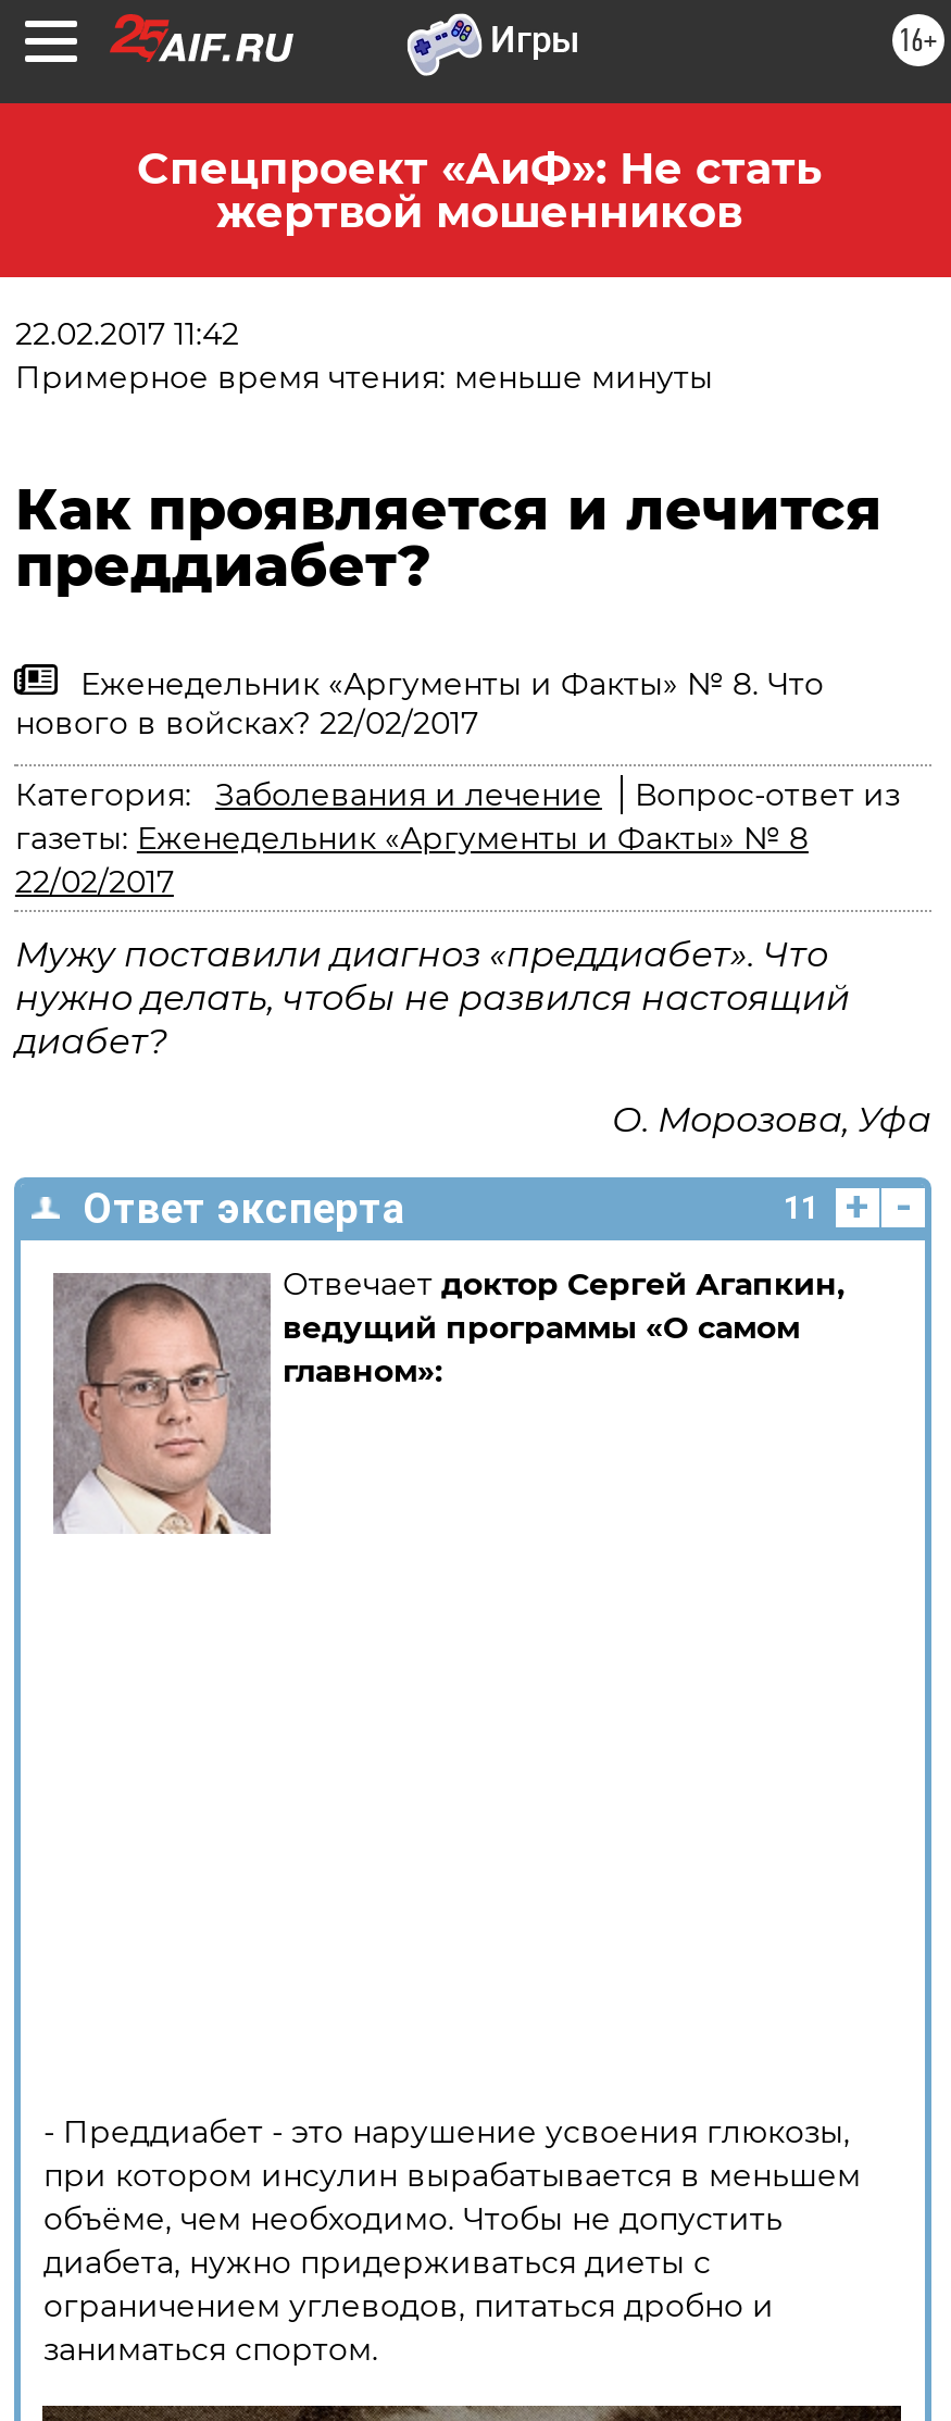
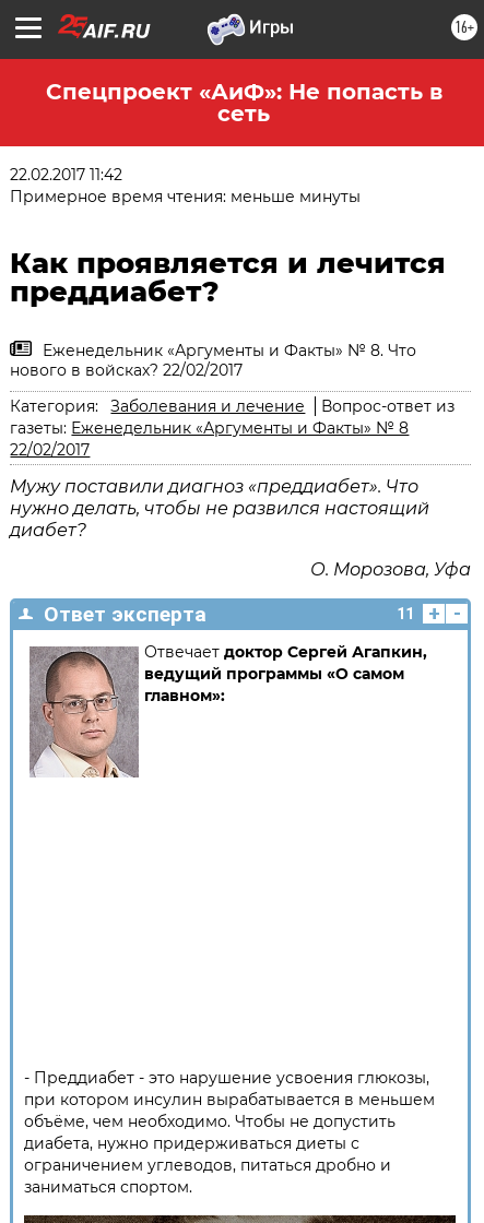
- Спецпроект «АиФ»: Не стать
- жертвой мошенников
+ Спецпроект «АиФ»: Не попасть в
+ сеть
